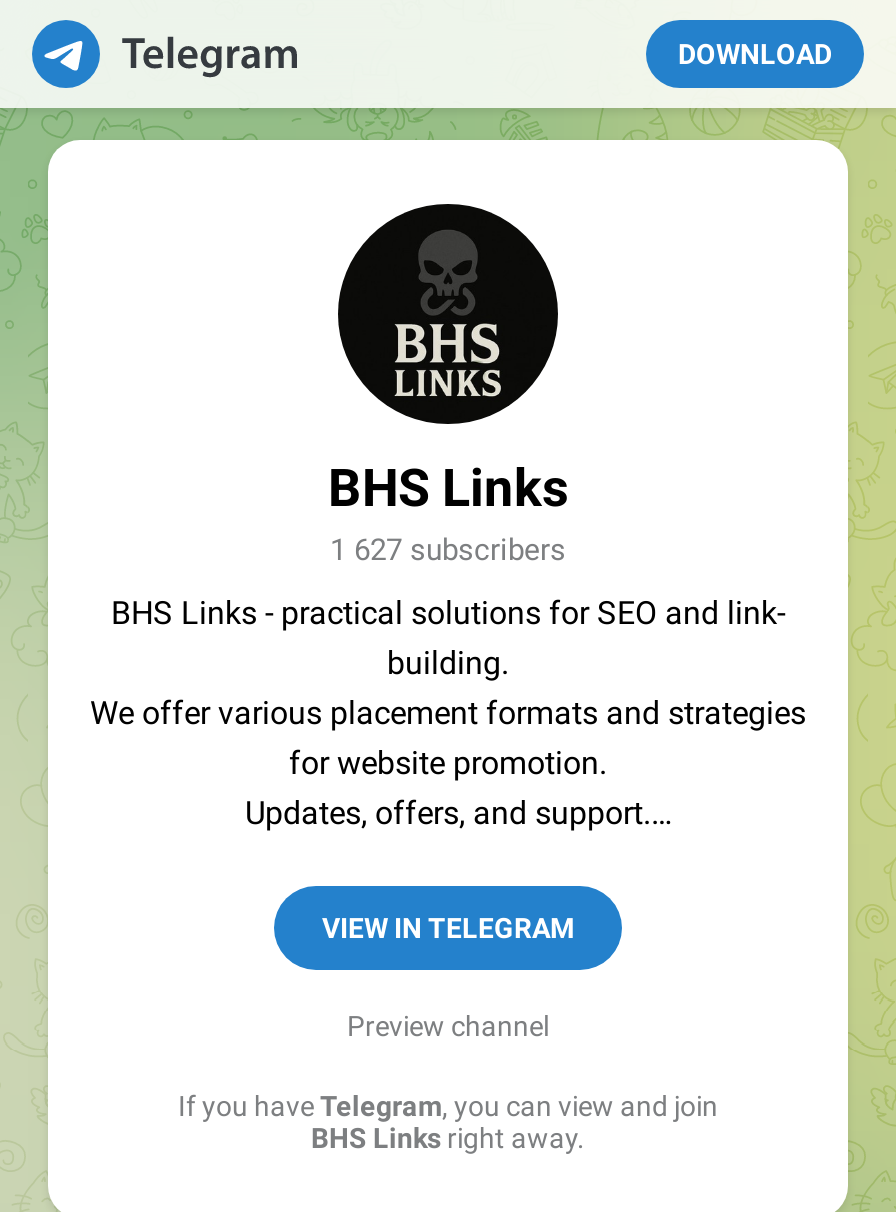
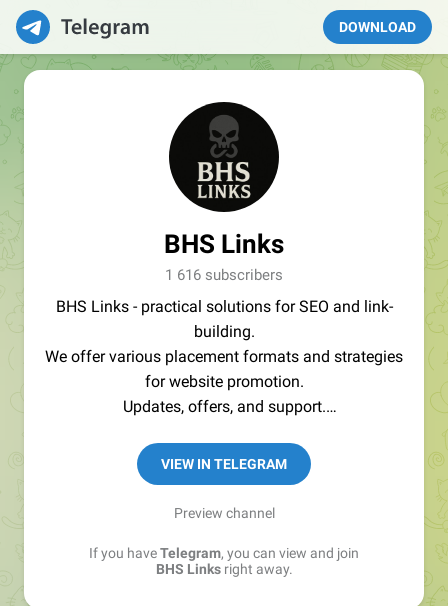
- 1 627 subscribers
+ 1 616 subscribers
